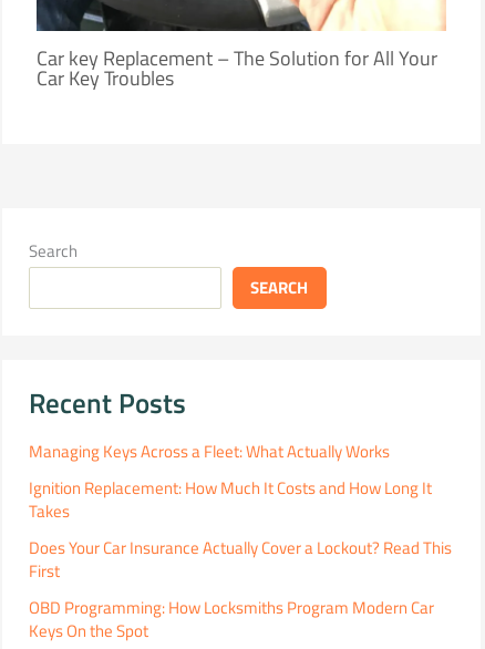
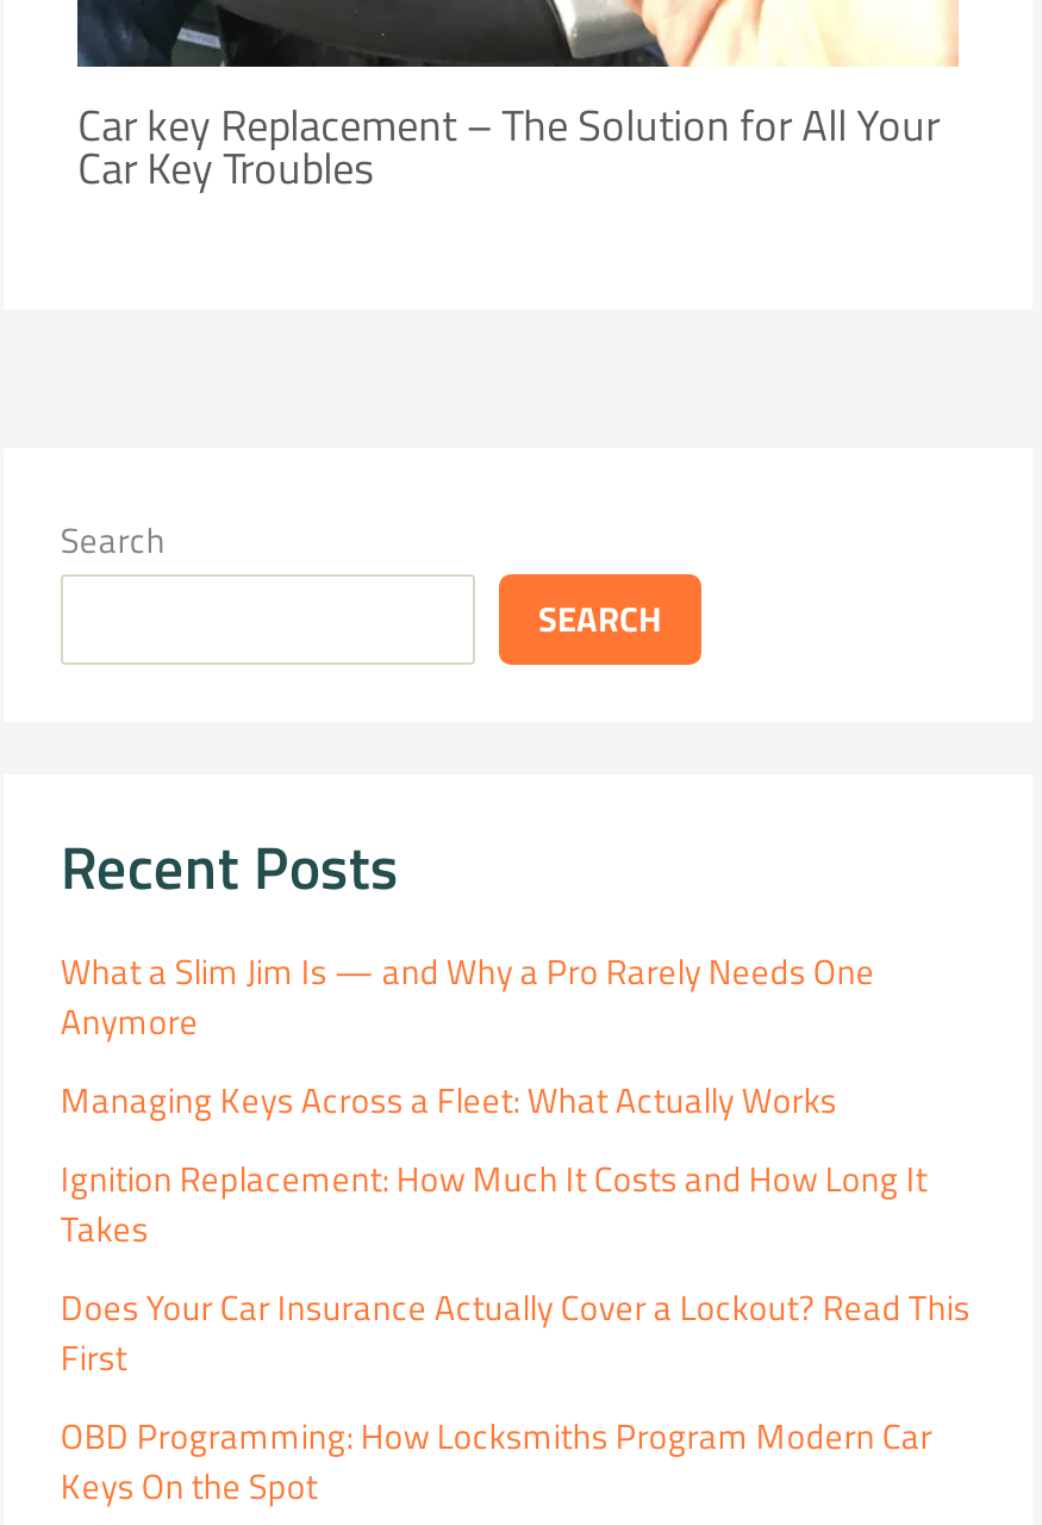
+ What a Slim Jim Is — and Why a Pro Rarely Needs One
+ Anymore
